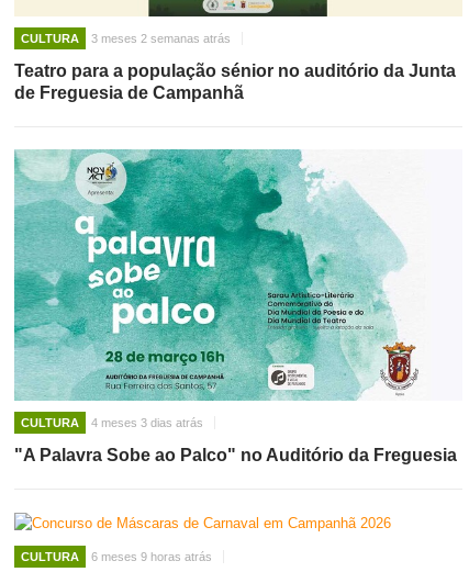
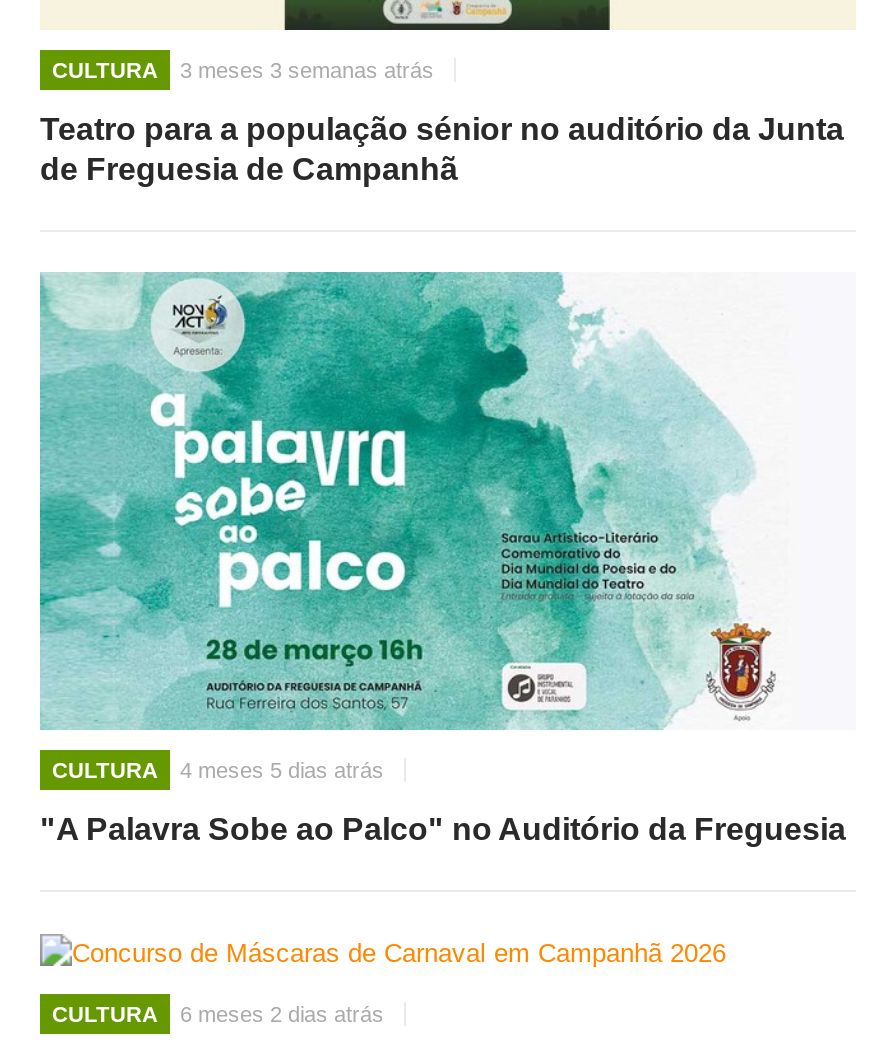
- 3 meses 2 semanas atrás
+ 3 meses 3 semanas atrás

- 4 meses 3 dias atrás
+ 4 meses 5 dias atrás

- 6 meses 9 horas atrás
+ 6 meses 2 dias atrás
